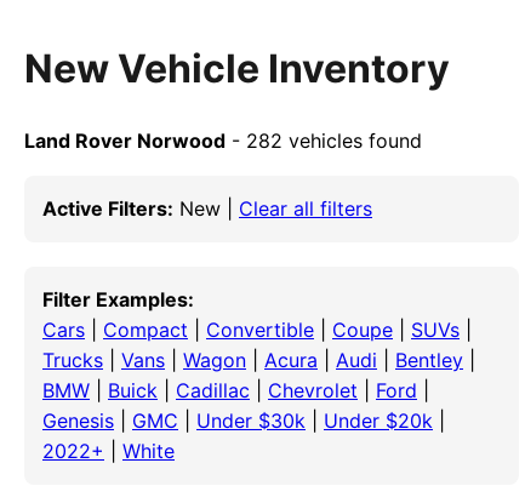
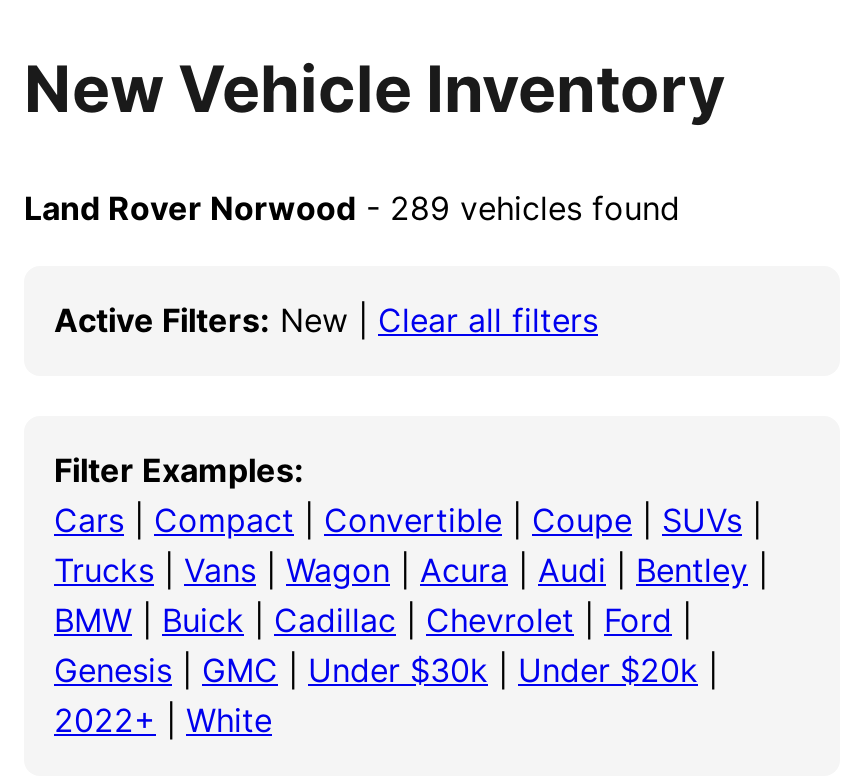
- Land Rover Norwood - 282 vehicles found
+ Land Rover Norwood - 289 vehicles found
